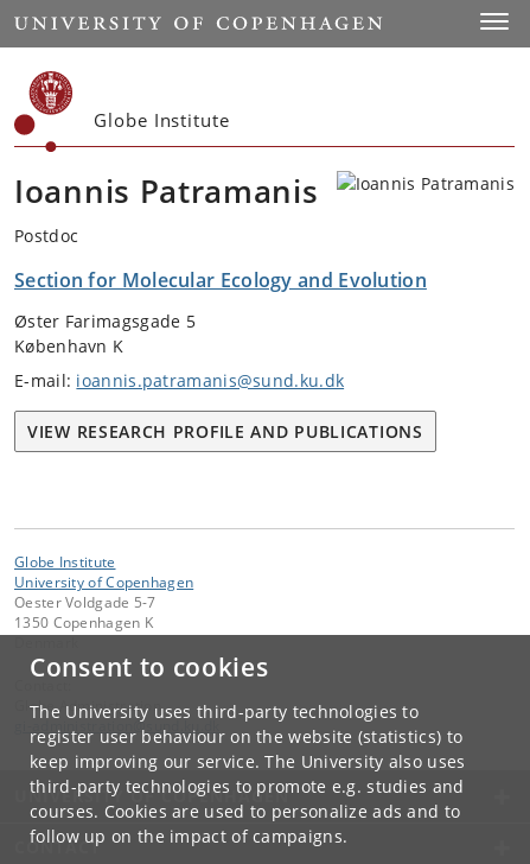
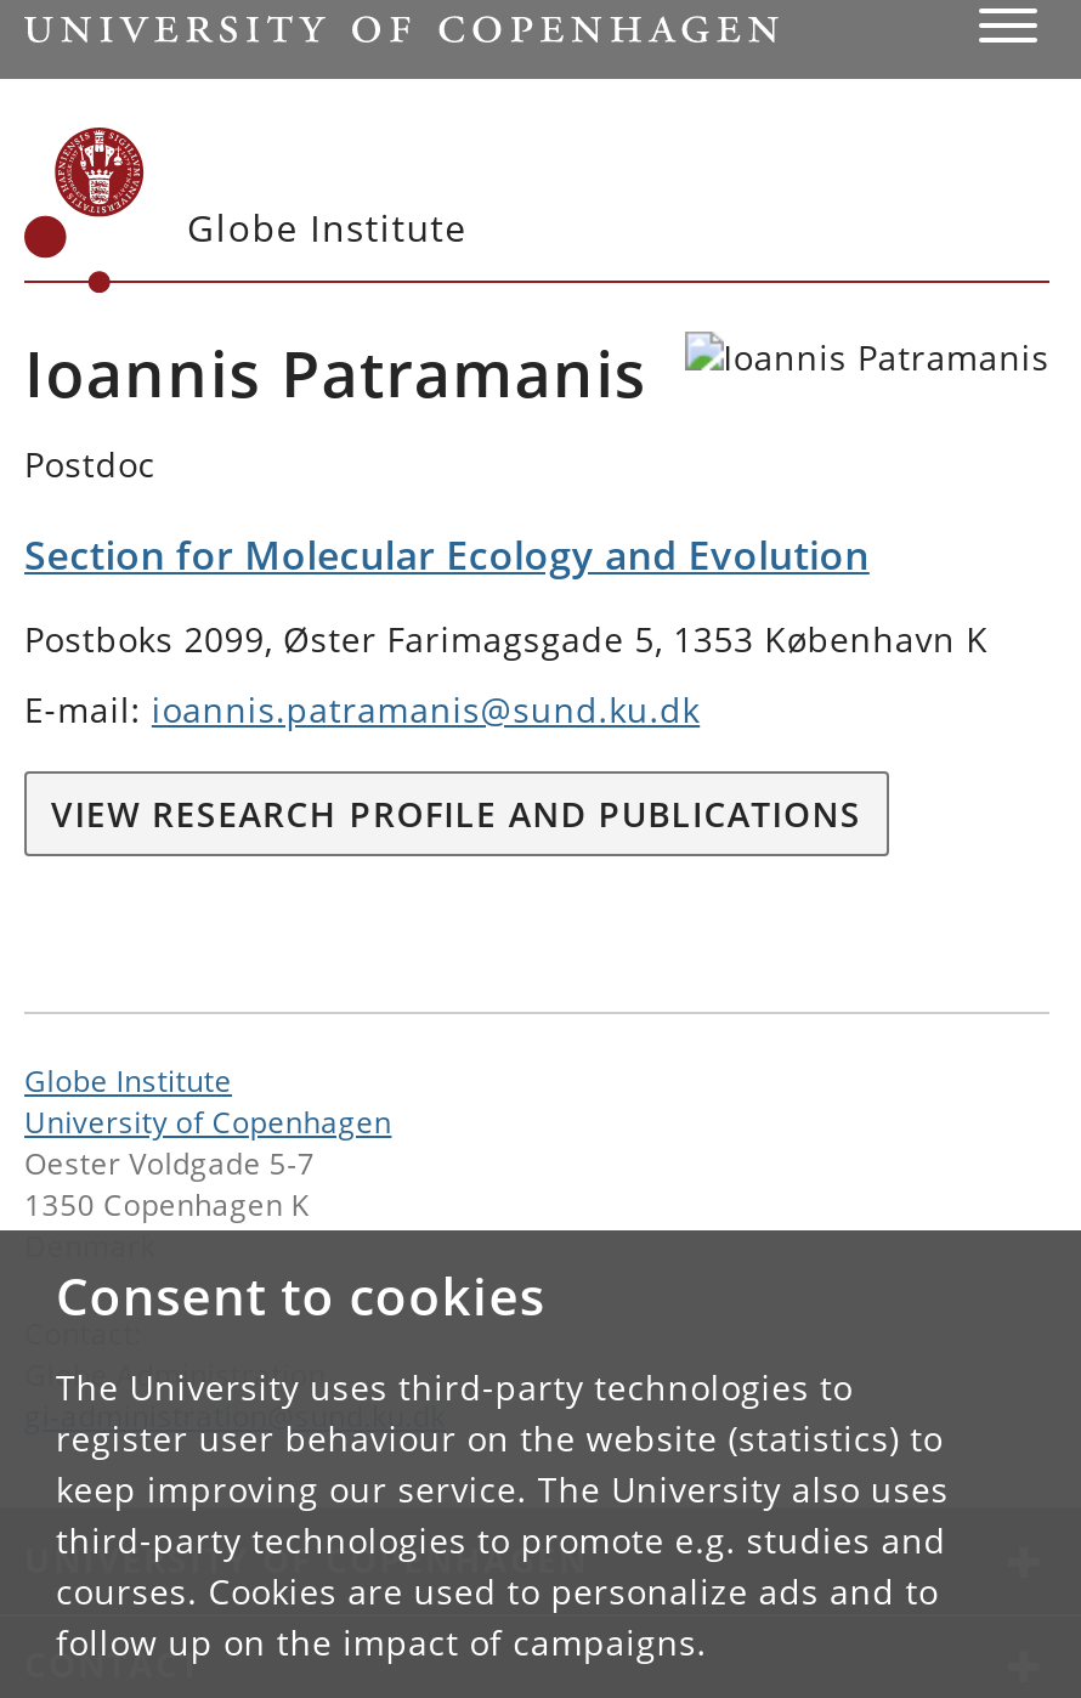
- Øster Farimagsgade 5
- København K
+ Postboks 2099, Øster Farimagsgade 5, 1353 København K
